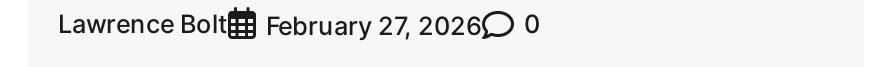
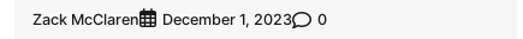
- Lawrence Bolt
- February 27, 2026
+ Zack McClaren
+ December 1, 2023
